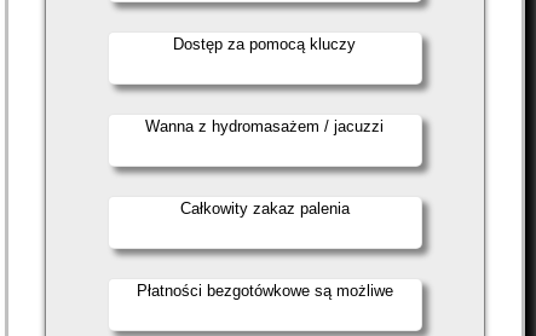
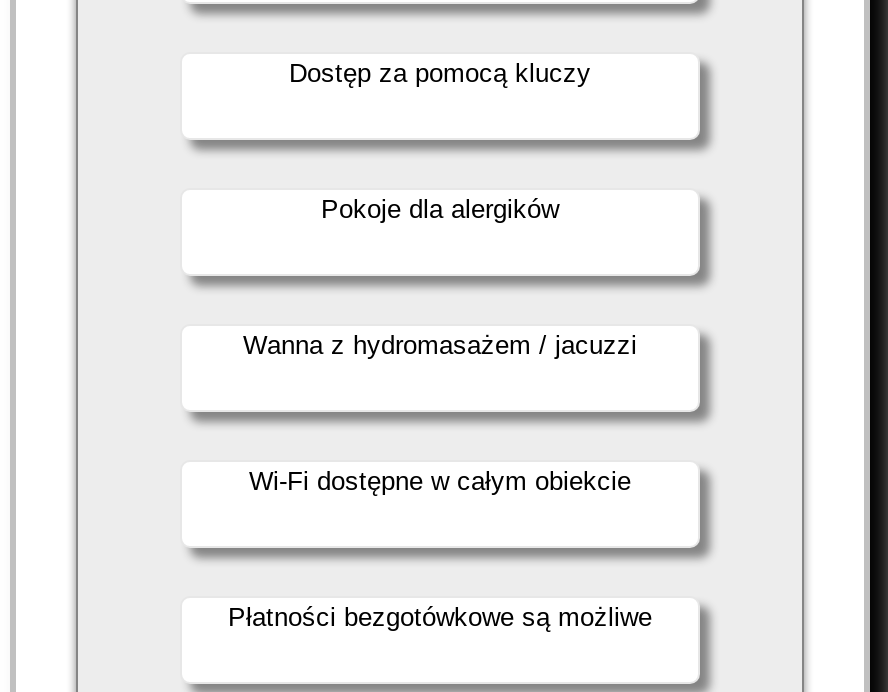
+ Pokoje dla alergików

- Całkowity zakaz palenia
+ Wi-Fi dostępne w całym obiekcie
